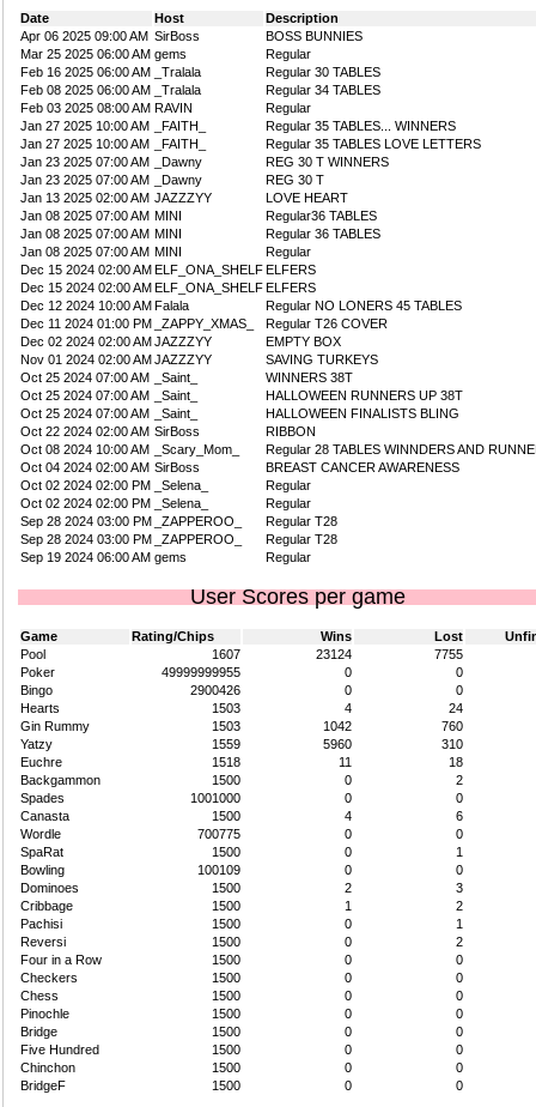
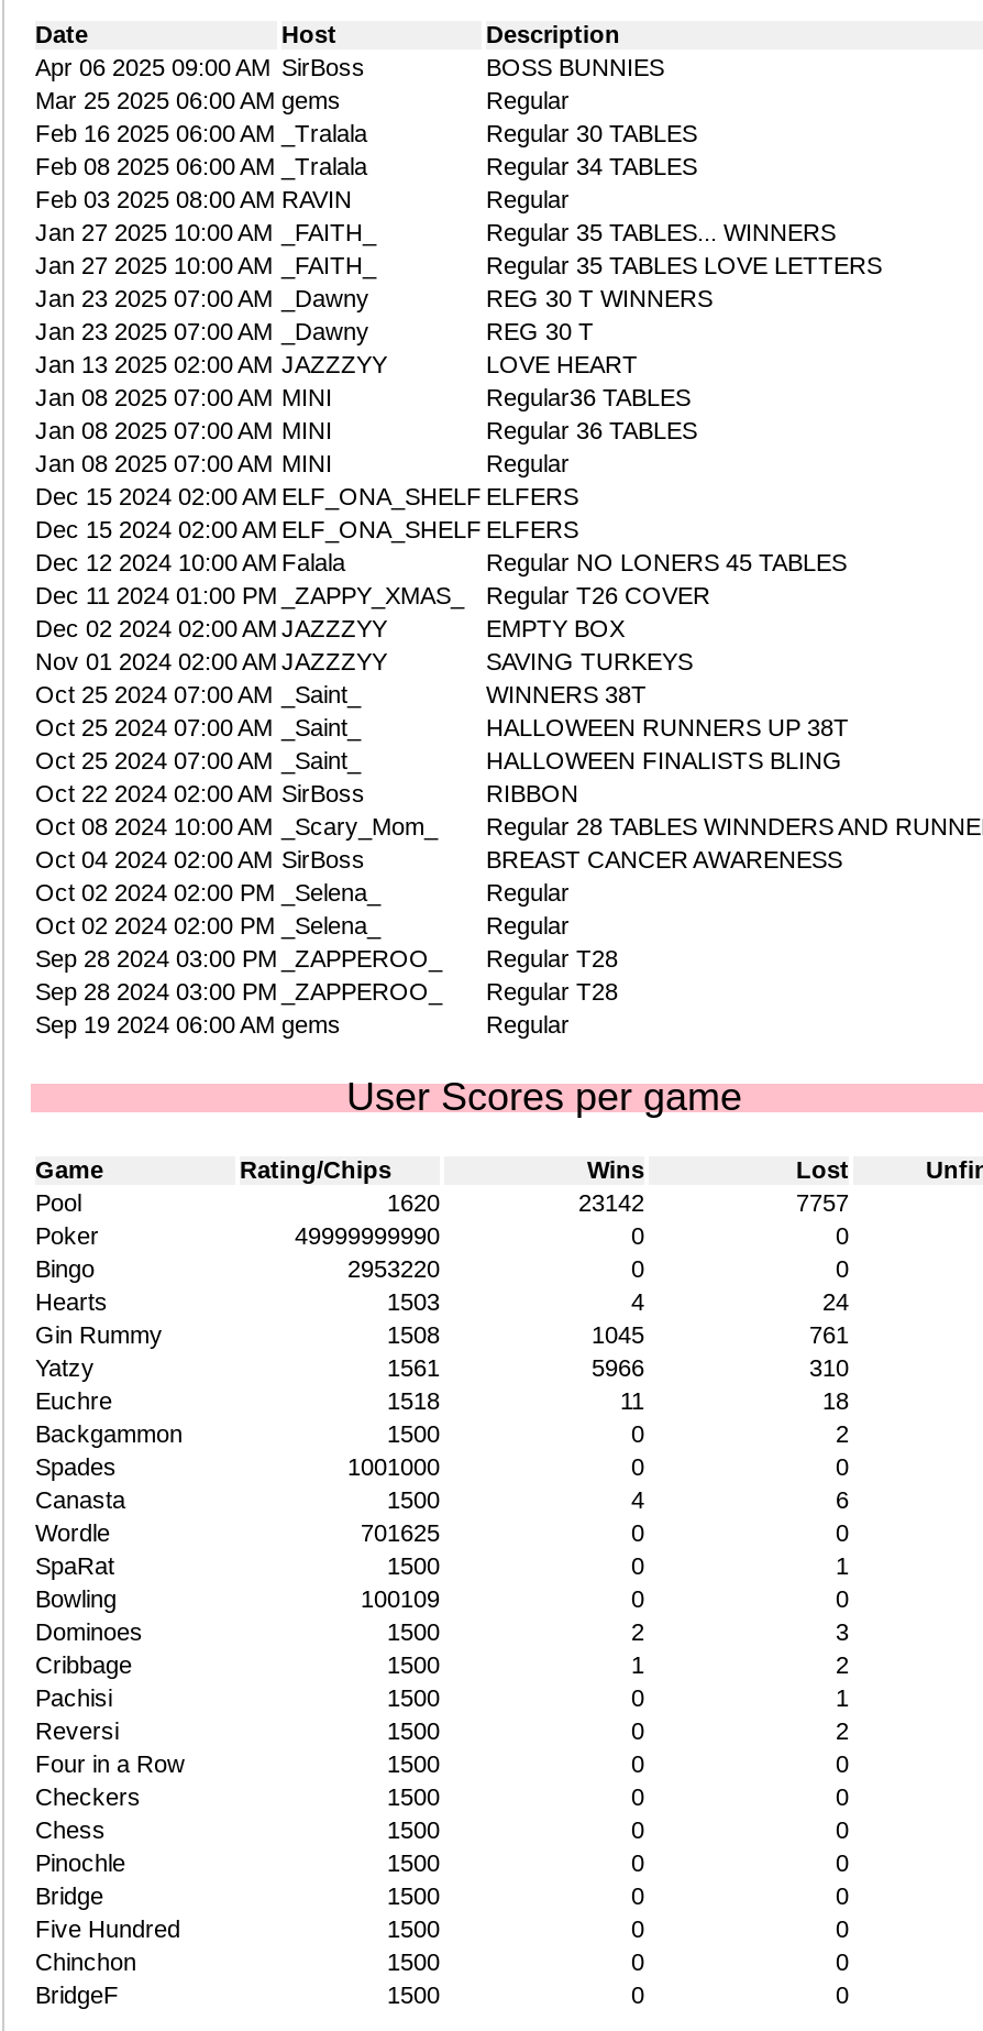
- 1607
+ 1620

- 23124
+ 23142

- 7755
+ 7757

- 49999999955
+ 49999999990

- 2900426
+ 2953220

- 1503
+ 1508

- 1042
+ 1045

- 760
+ 761

- 1559
+ 1561

- 5960
+ 5966

- 700775
+ 701625
